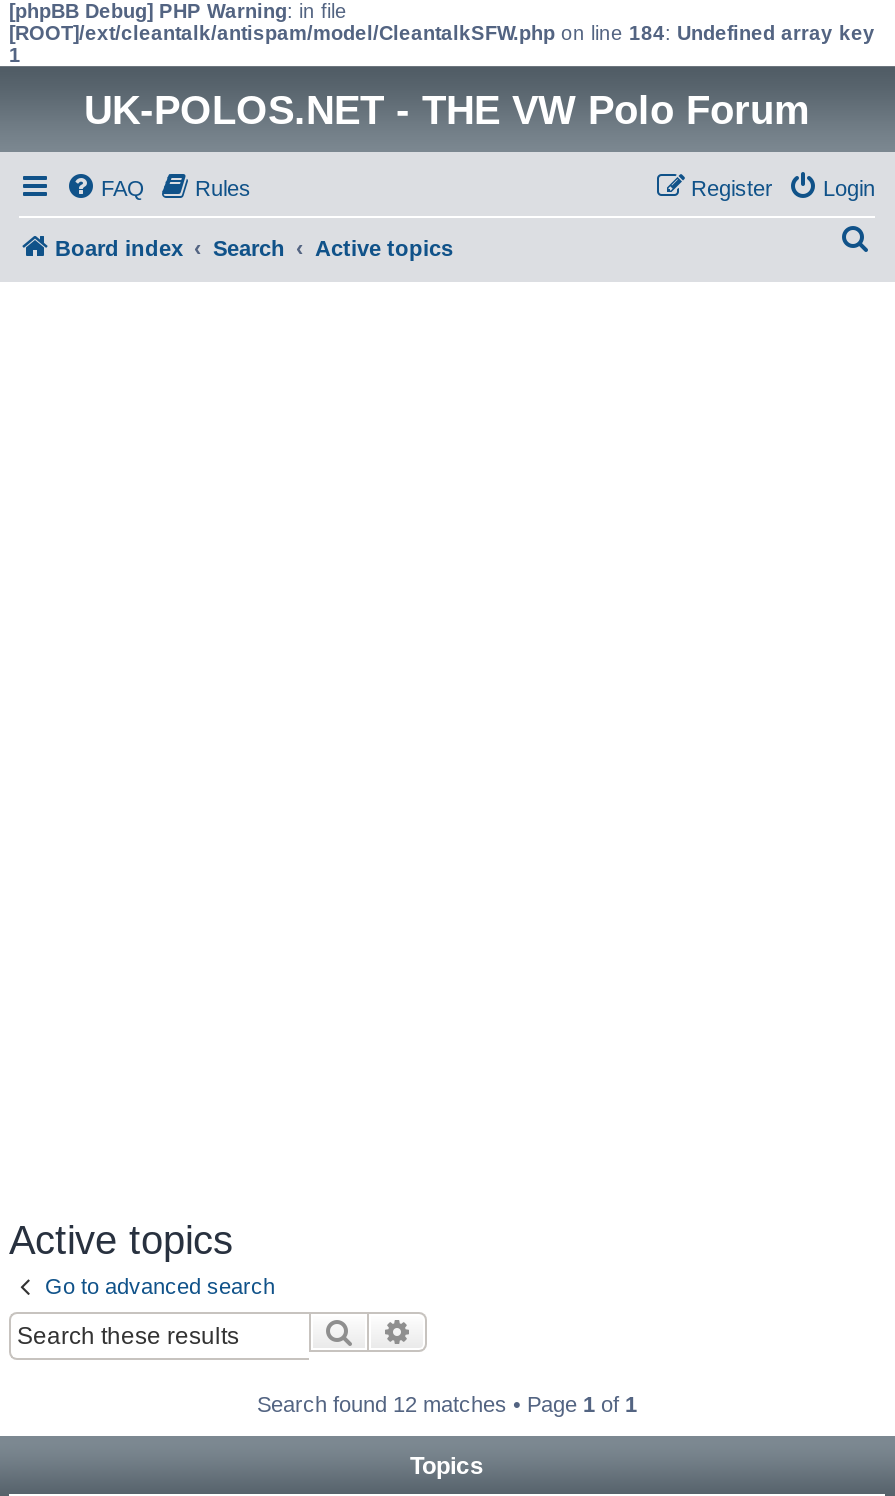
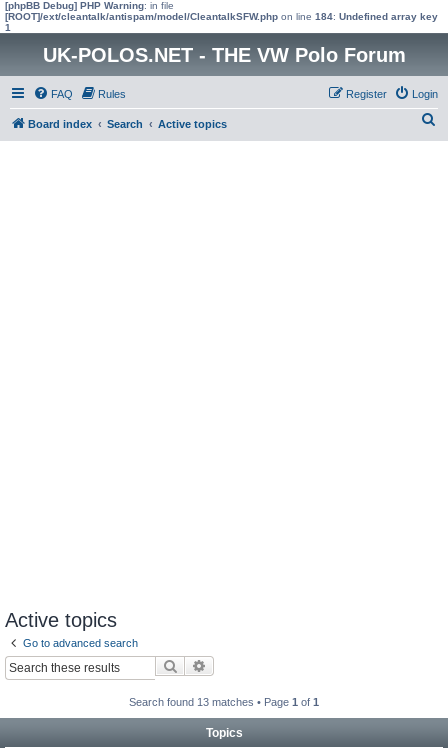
- Search found 12 matches • Page 1 of 1
+ Search found 13 matches • Page 1 of 1
